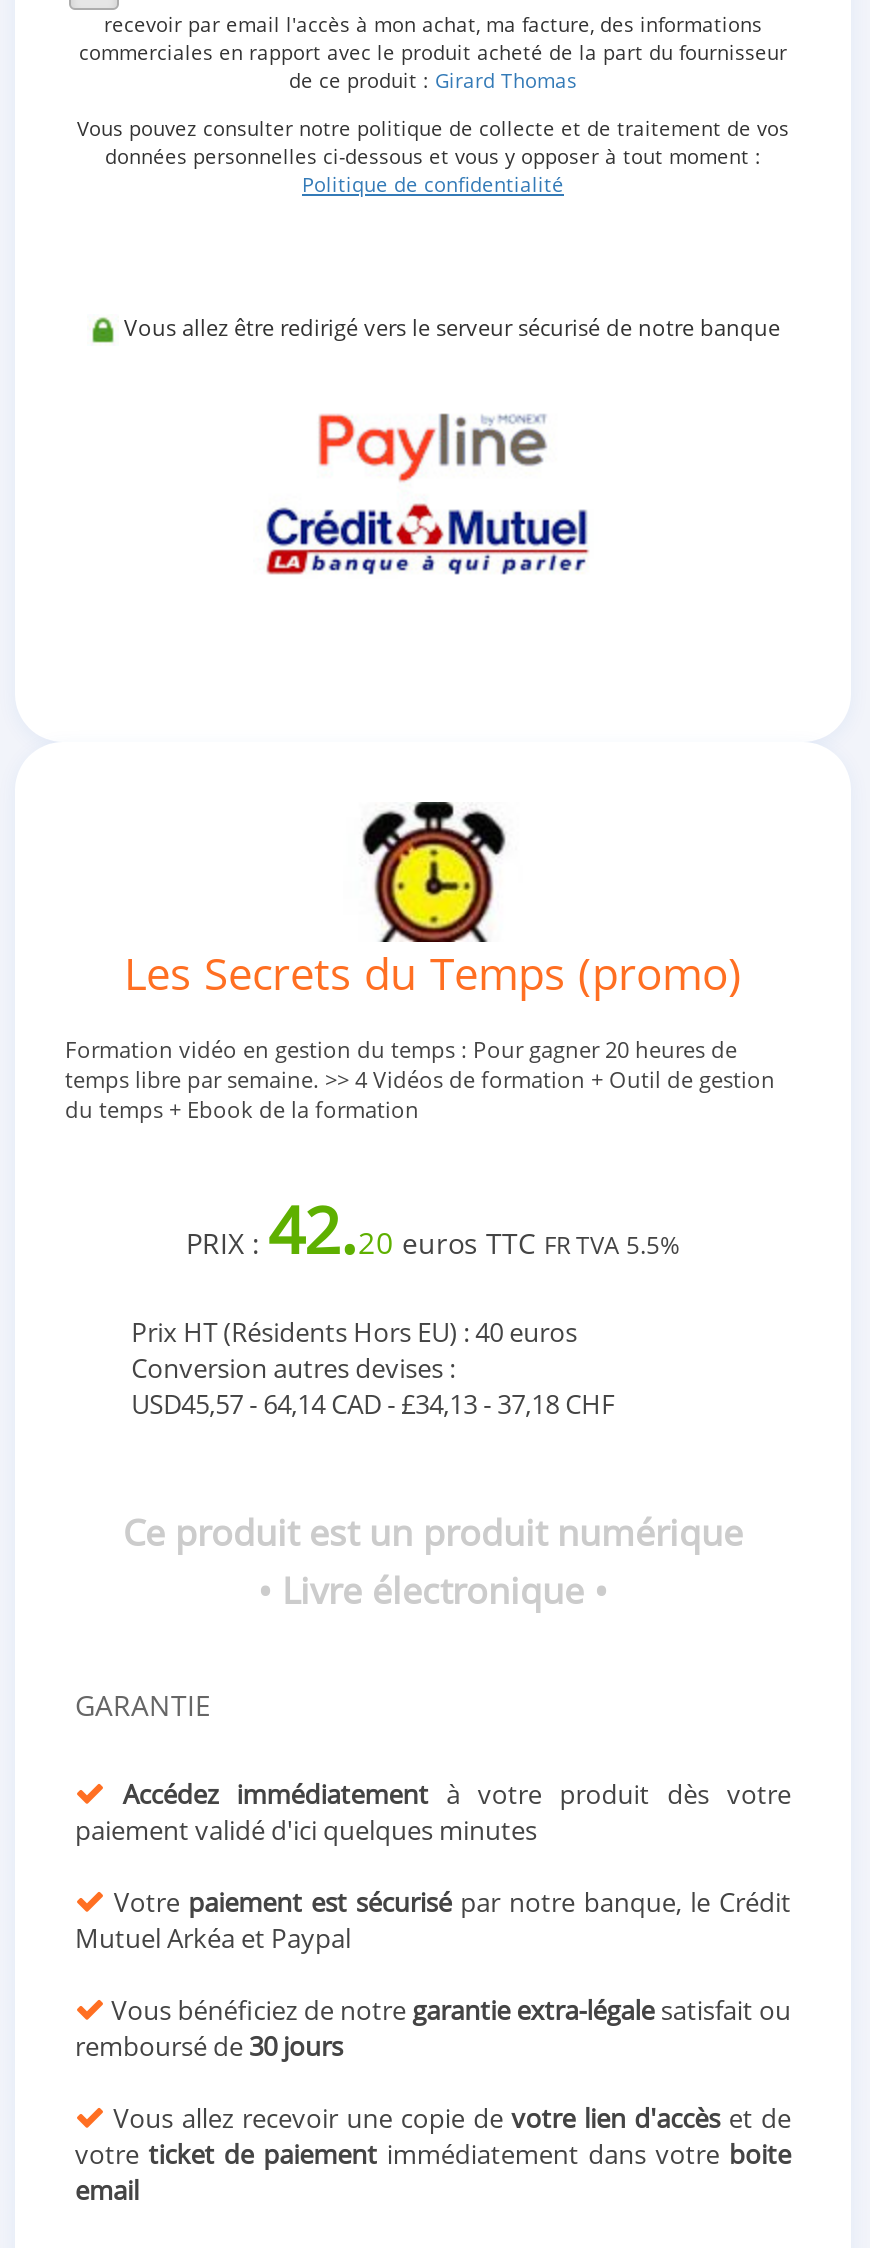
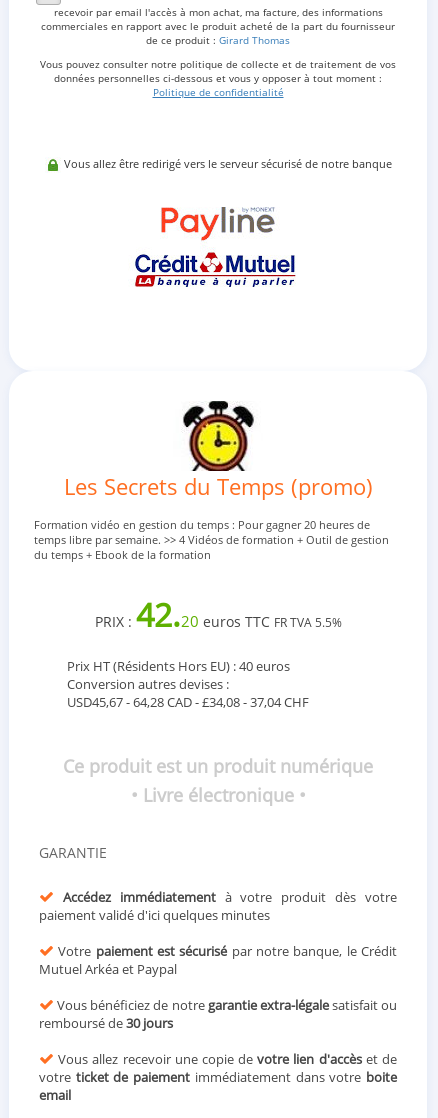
- USD45,57 - 64,14 CAD - £34,13 - 37,18 CHF
+ USD45,67 - 64,28 CAD - £34,08 - 37,04 CHF
